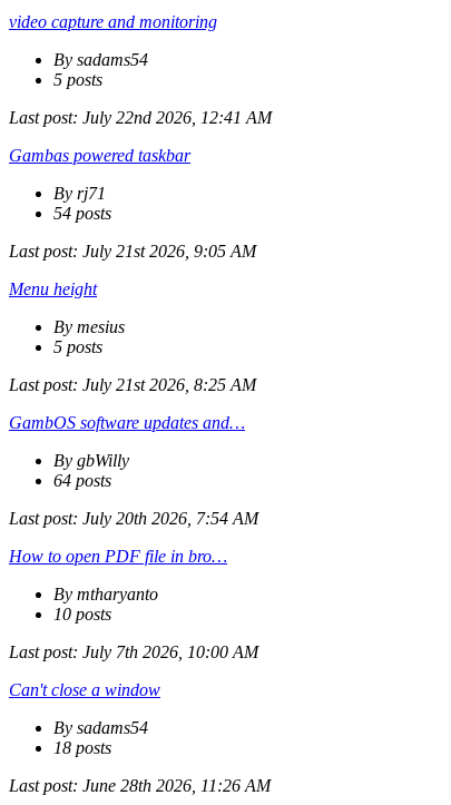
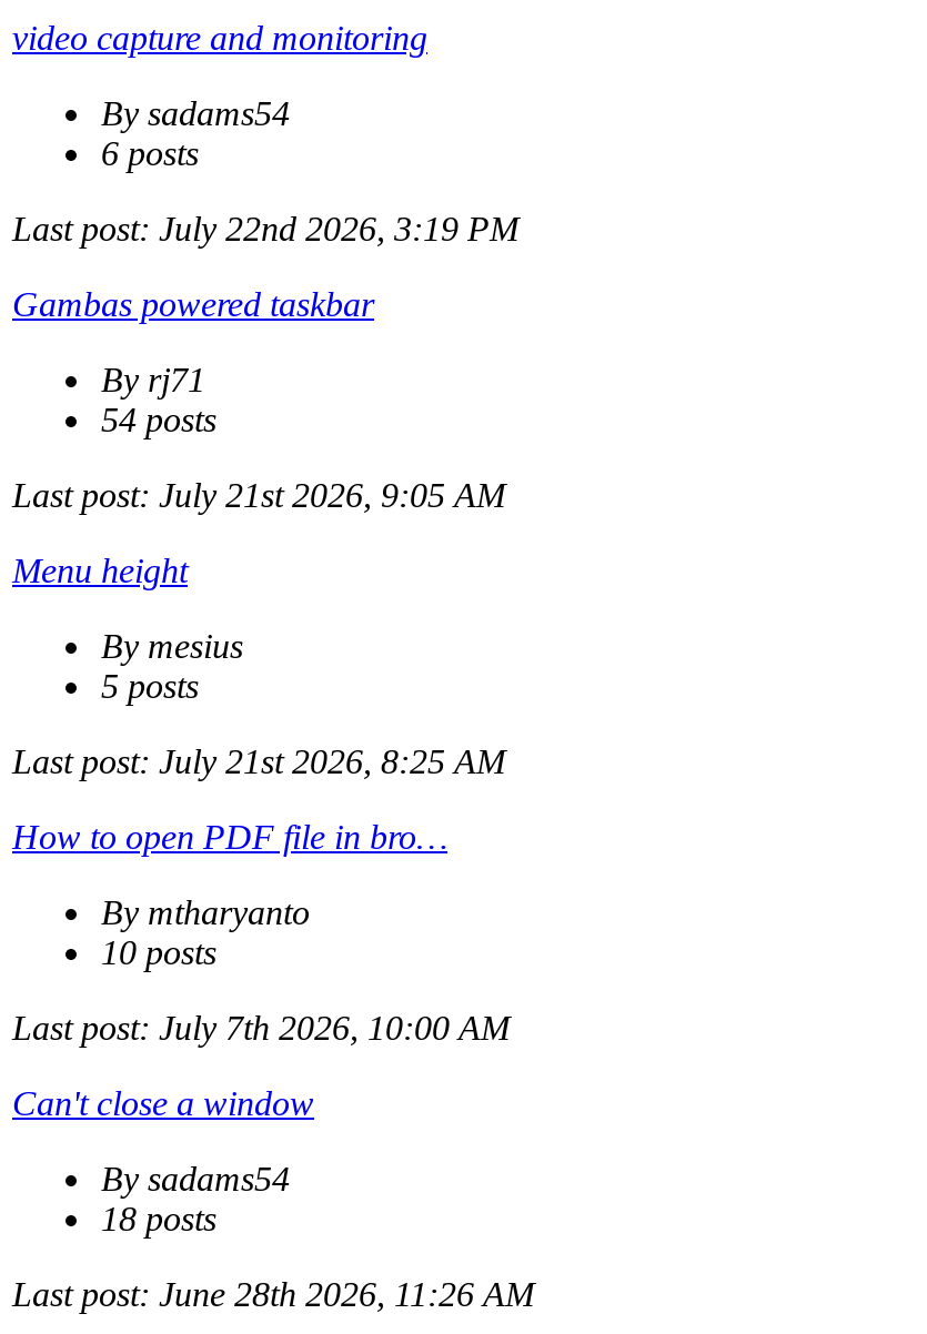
- 5 posts
+ 6 posts

- Last post: July 22nd 2026, 12:41 AM
+ Last post: July 22nd 2026, 3:19 PM

- GambOS software updates and…
- By gbWilly
- 64 posts
- Last post: July 20th 2026, 7:54 AM
